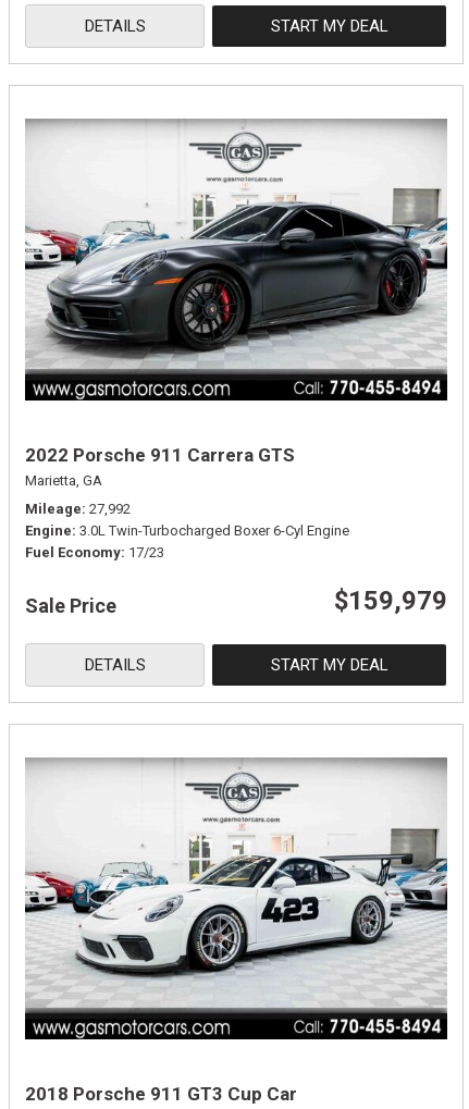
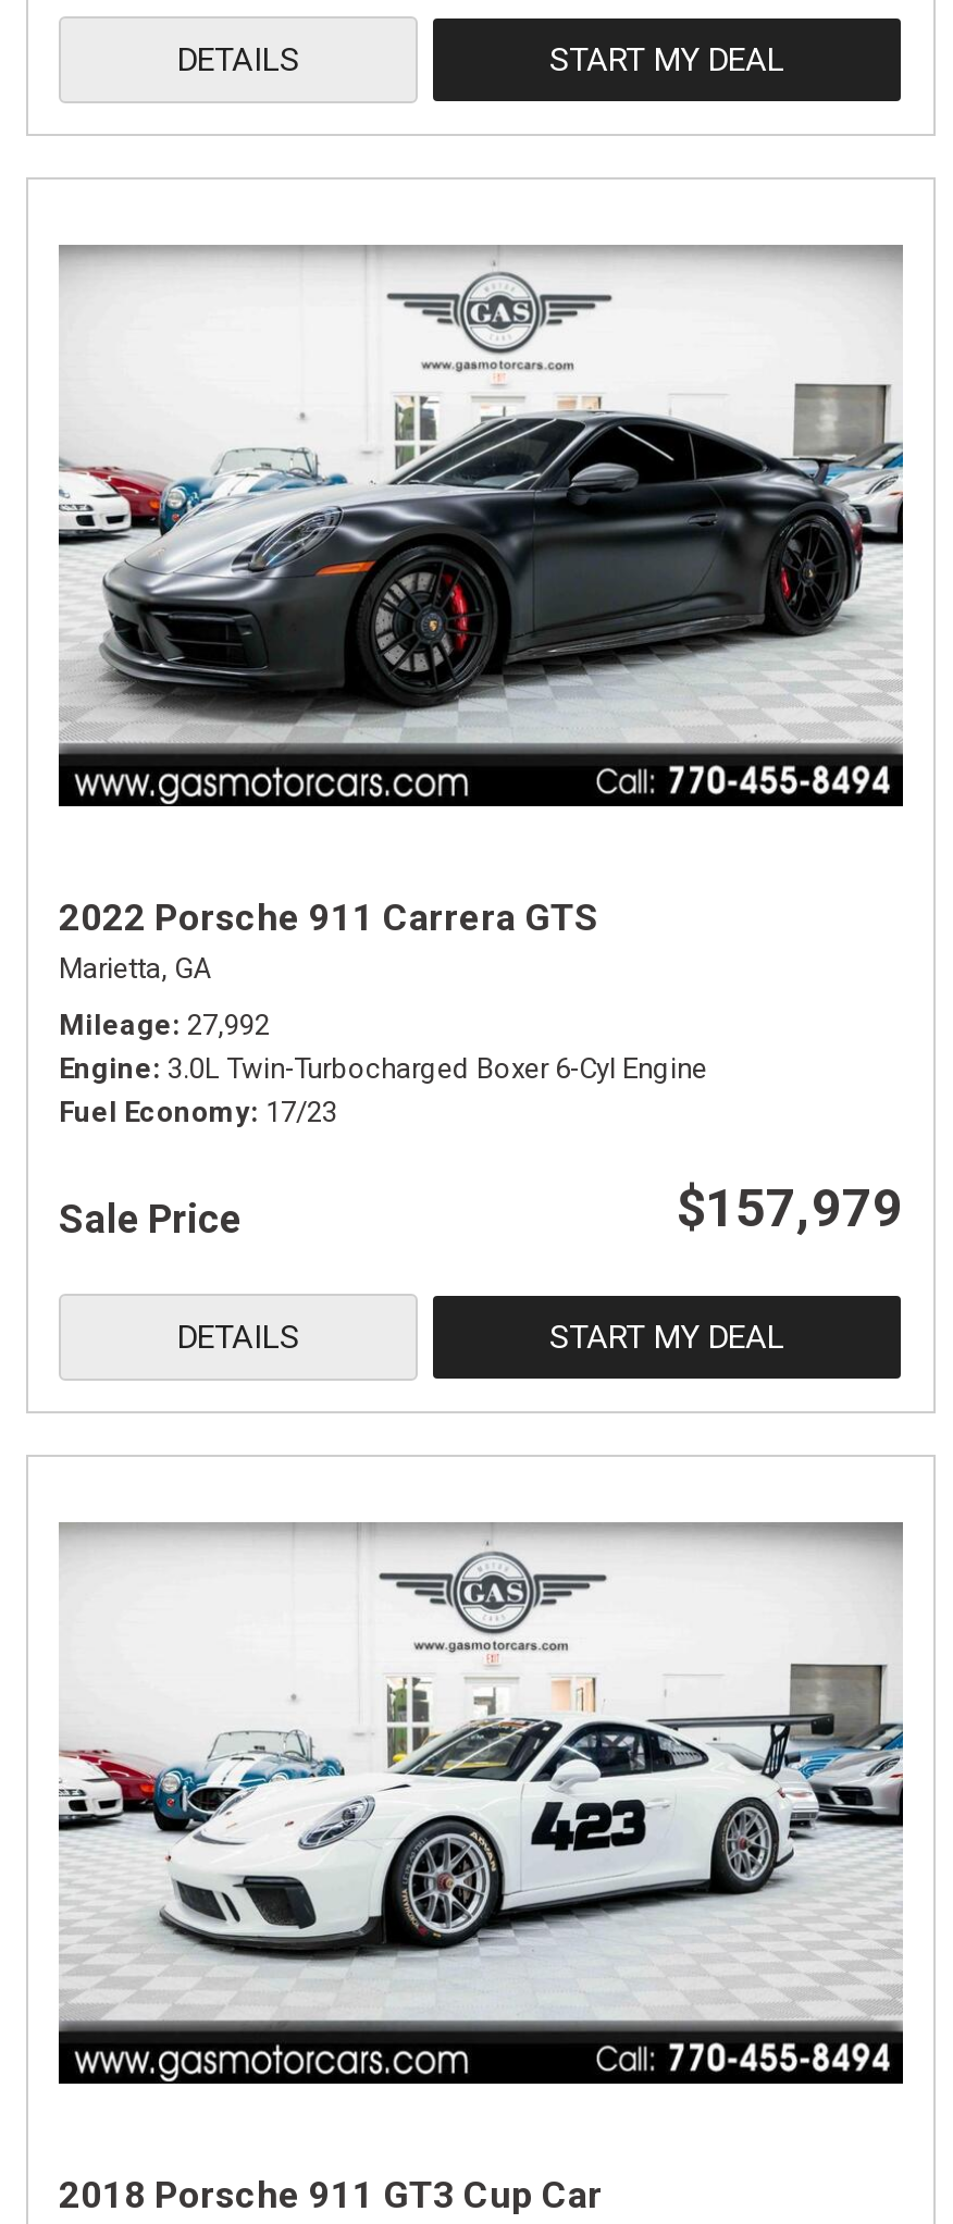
- $159,979
+ $157,979
